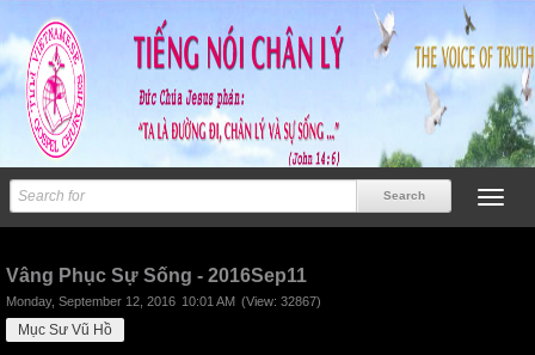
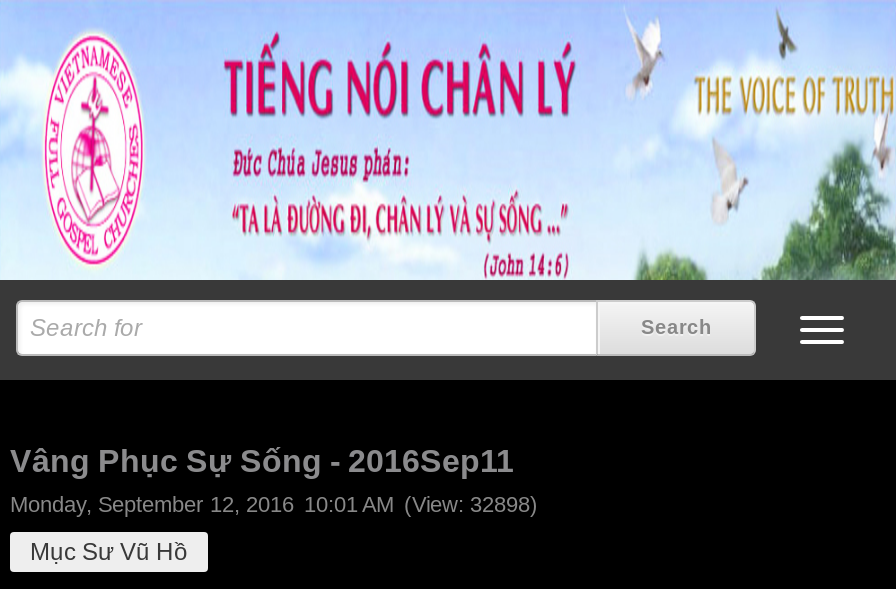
- Monday, September 12, 2016 10:01 AM (View: 32867)
+ Monday, September 12, 2016 10:01 AM (View: 32898)
